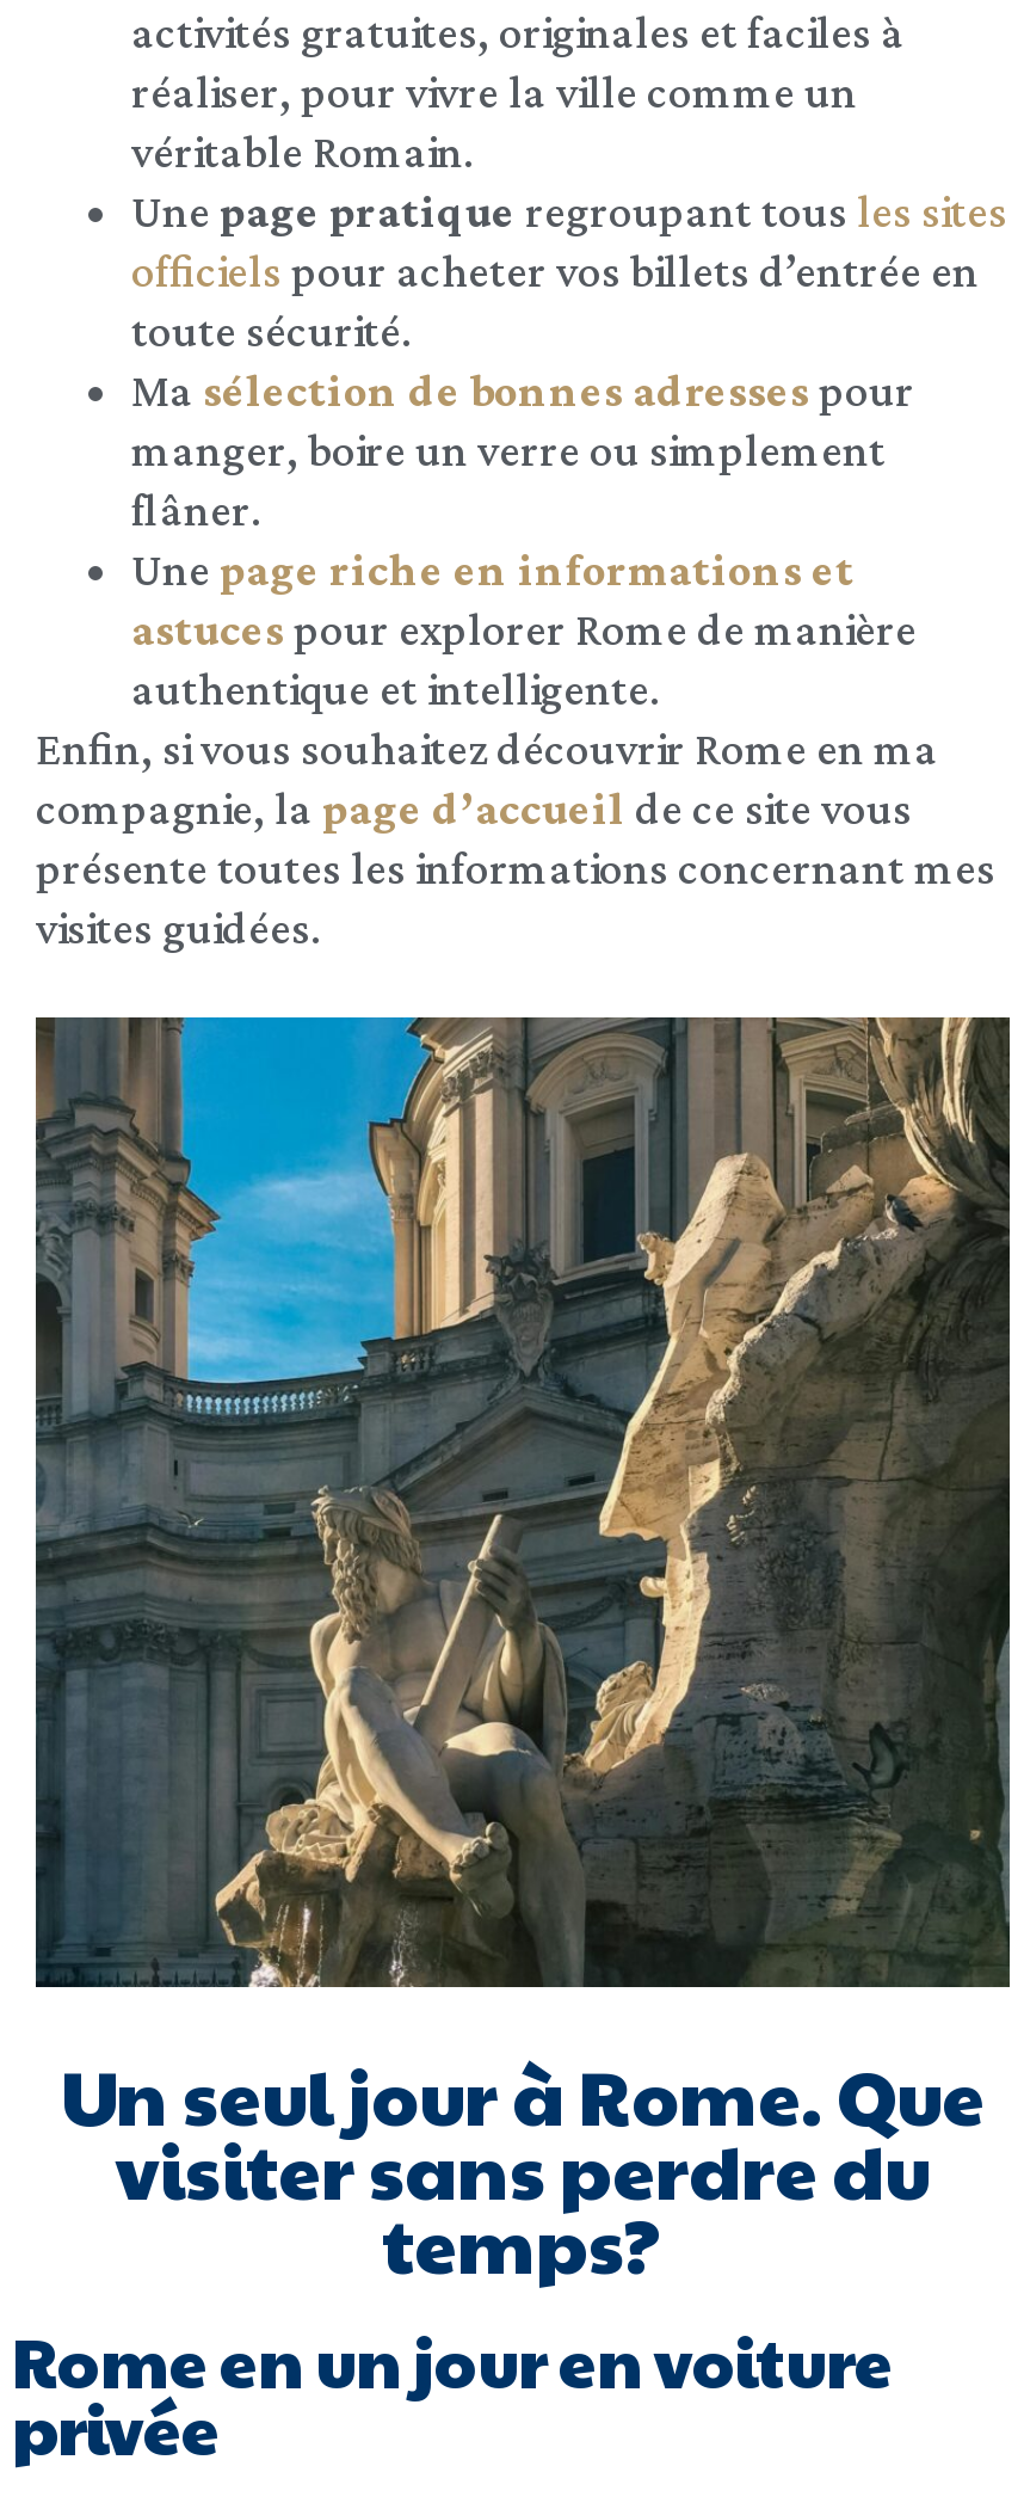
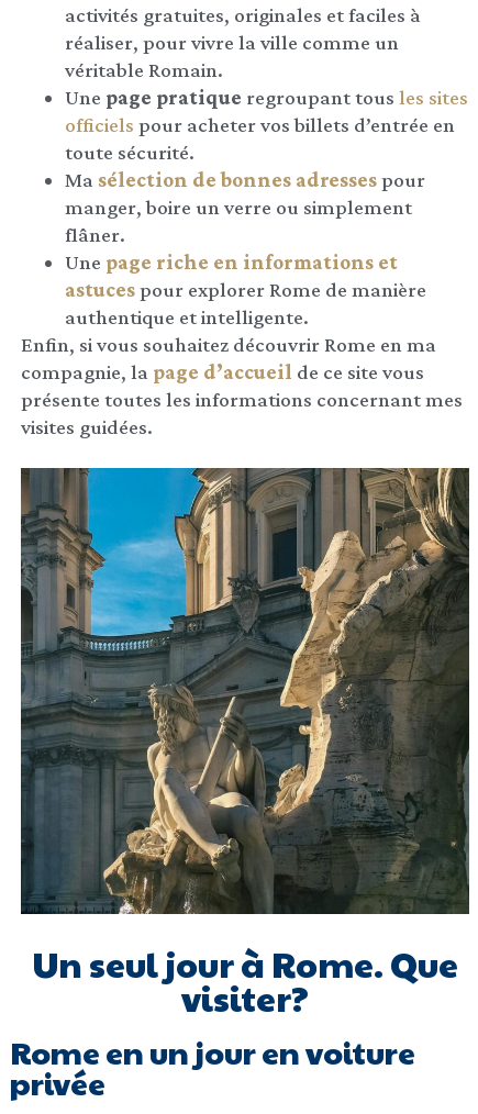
- visiter sans perdre du
- temps?
+ visiter?
